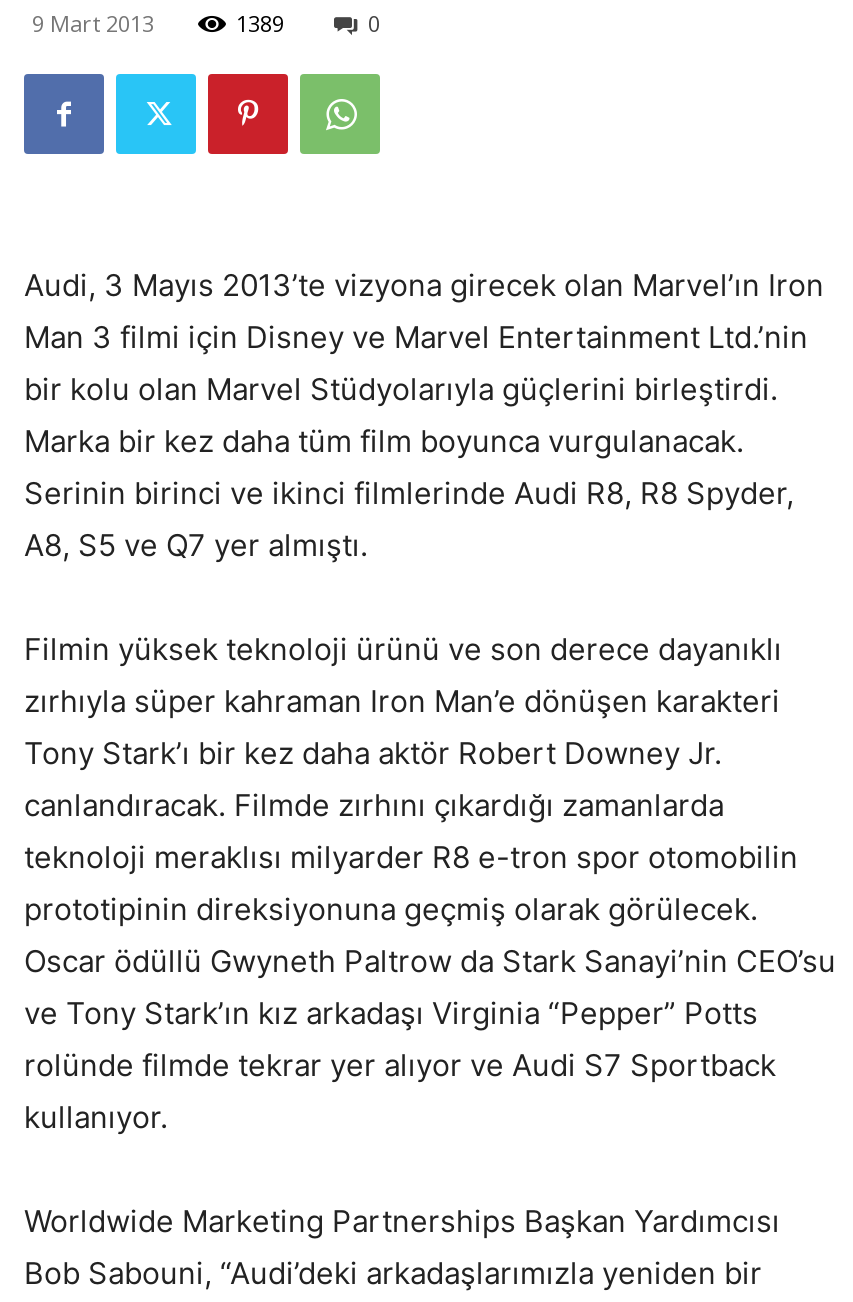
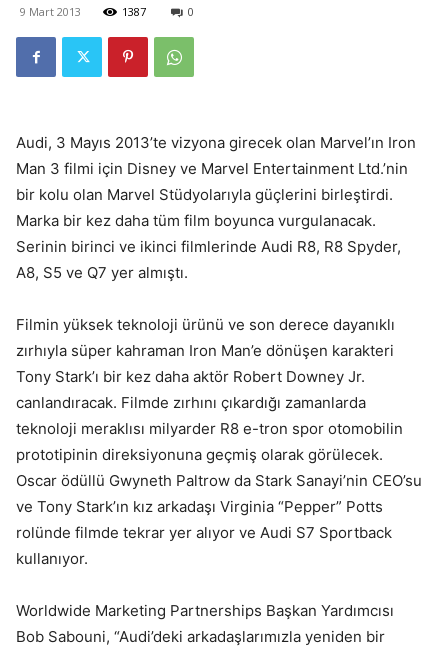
- 1389
+ 1387
